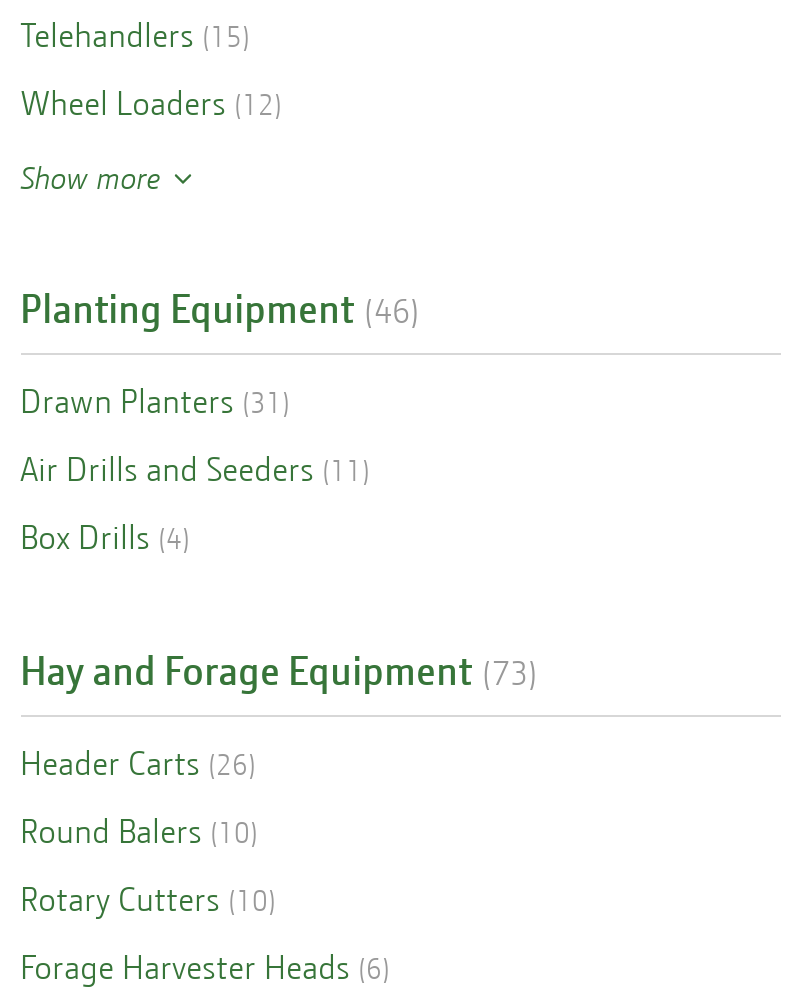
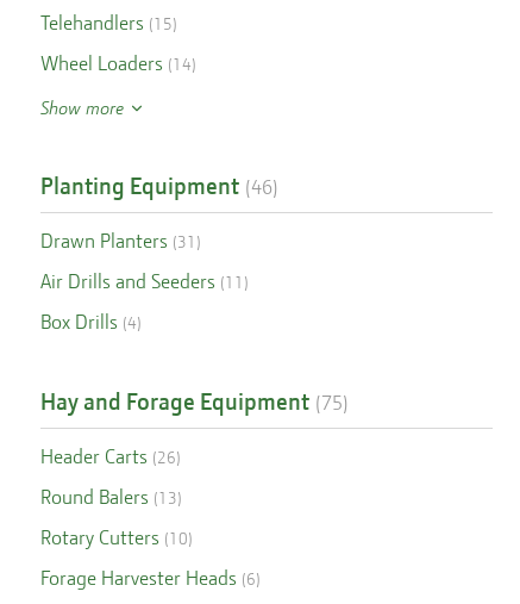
- Wheel Loaders (12)
+ Wheel Loaders (14)

- Hay and Forage Equipment (73)
+ Hay and Forage Equipment (75)

- Round Balers (10)
+ Round Balers (13)
